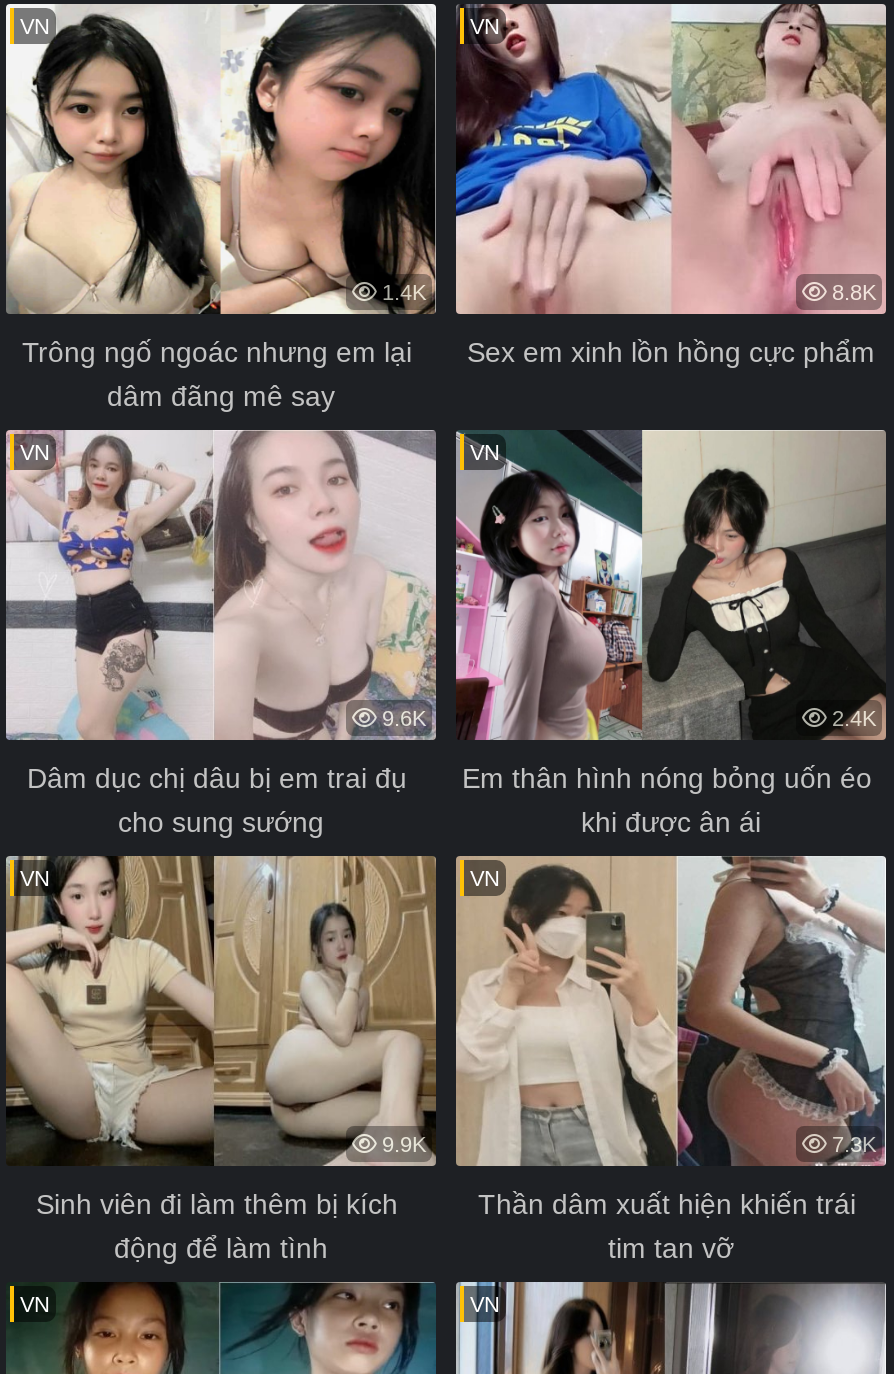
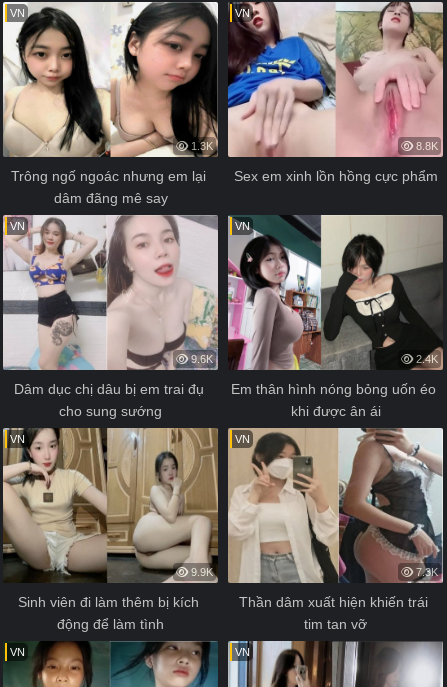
- 1.4K
+ 1.3K
